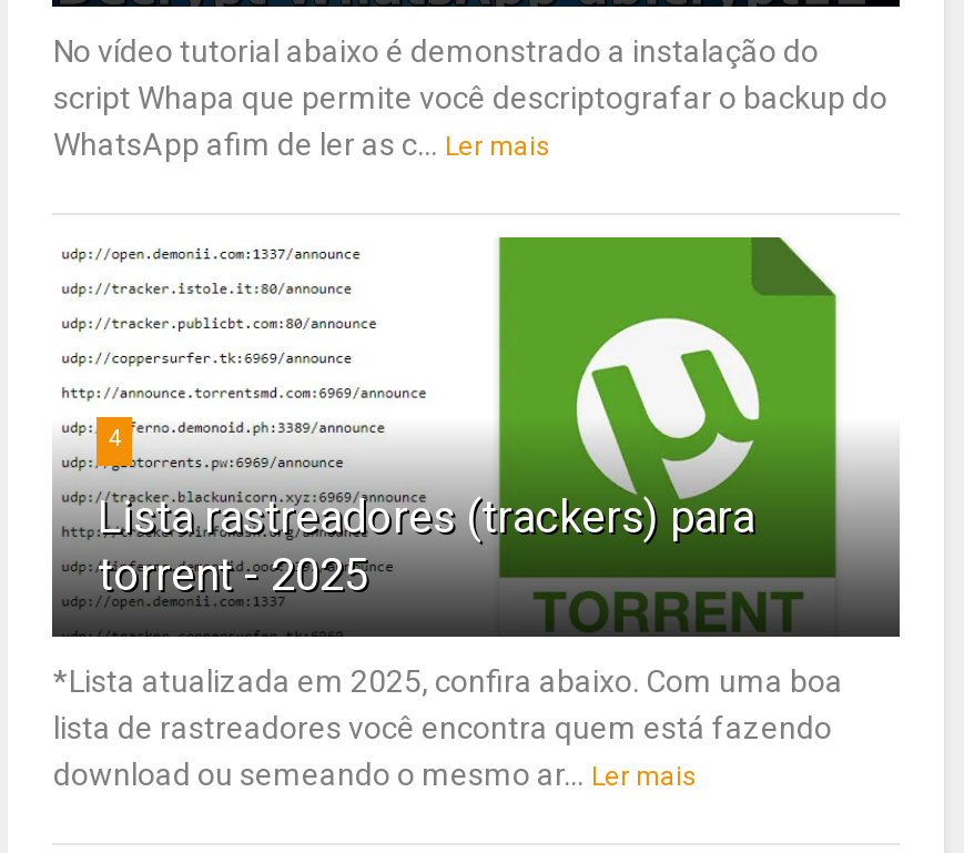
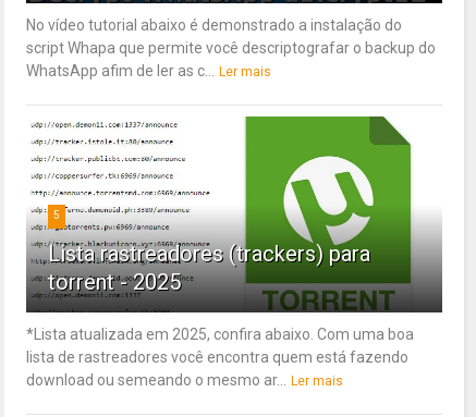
- 4
+ 5
